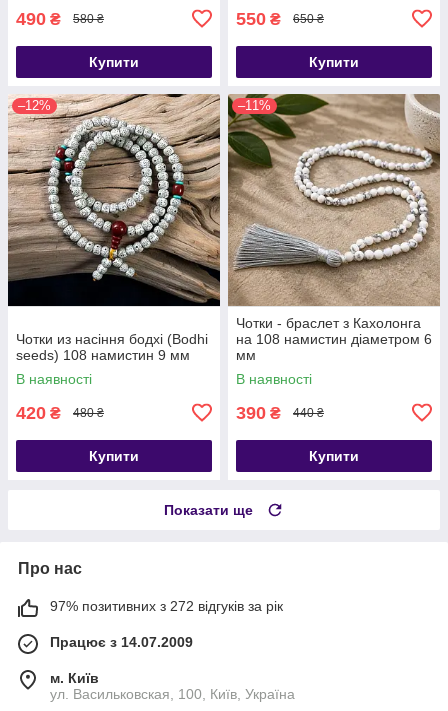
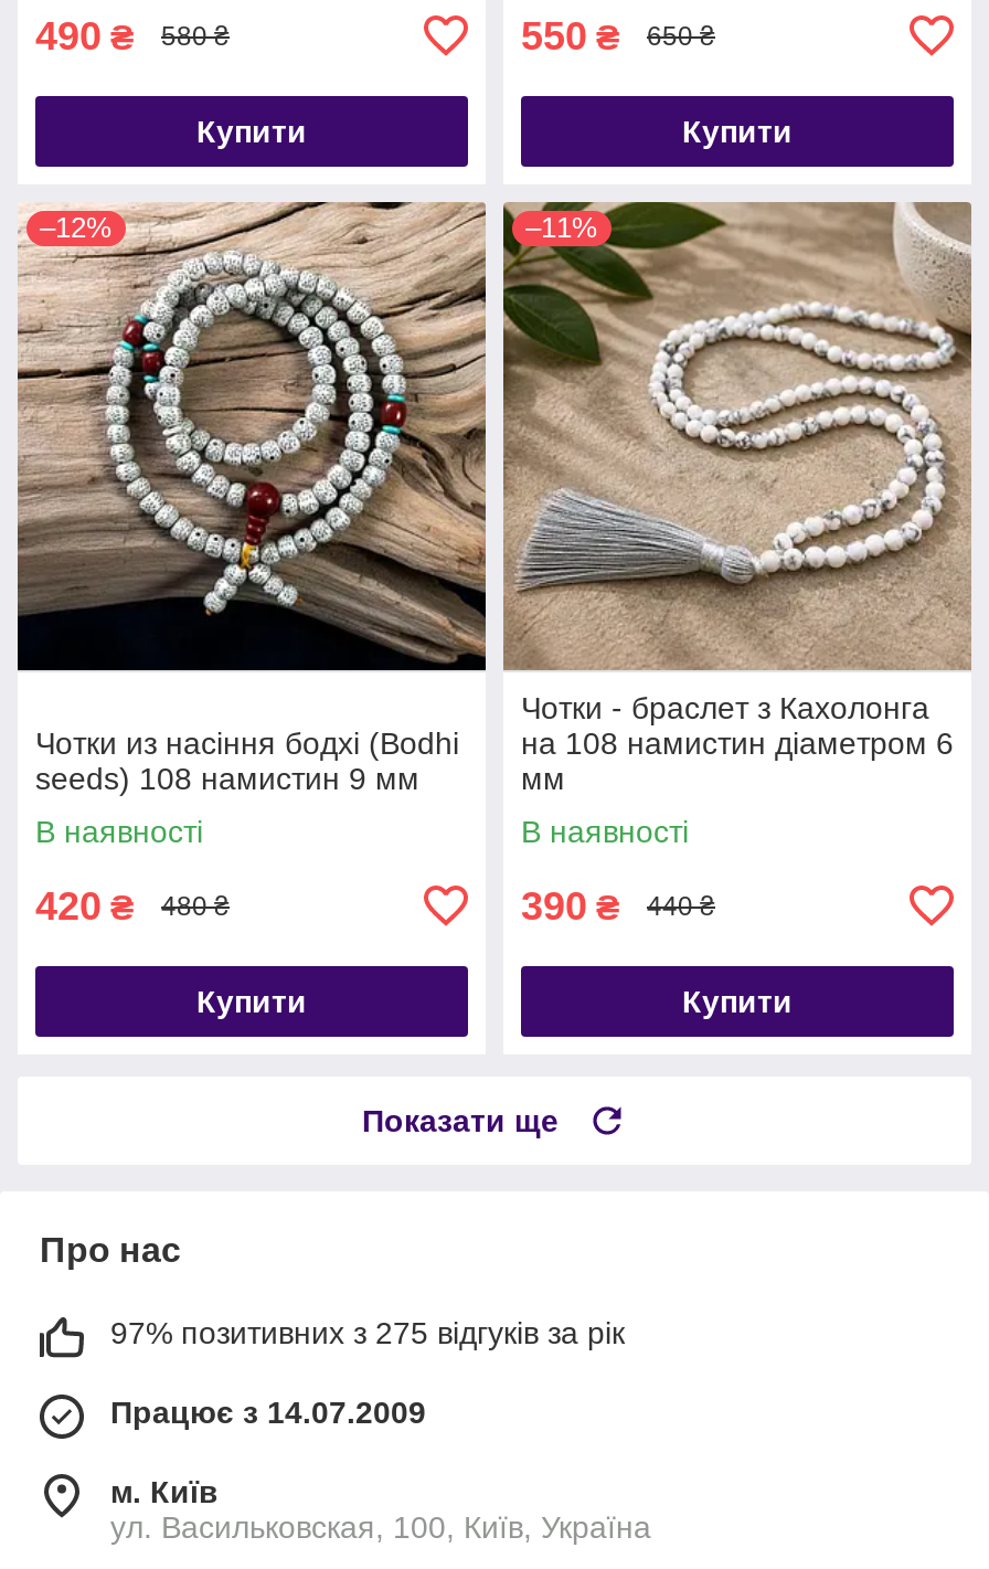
- 97% позитивних з 272 відгуків за рік
+ 97% позитивних з 275 відгуків за рік
